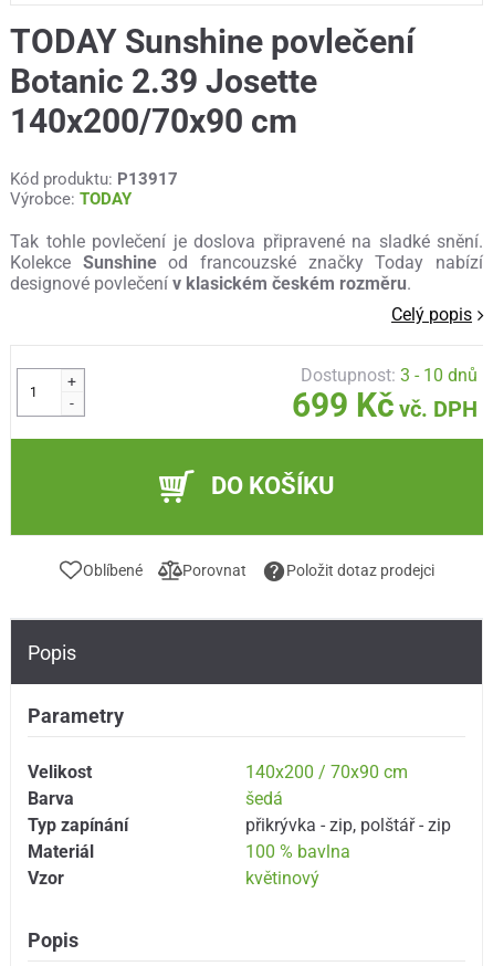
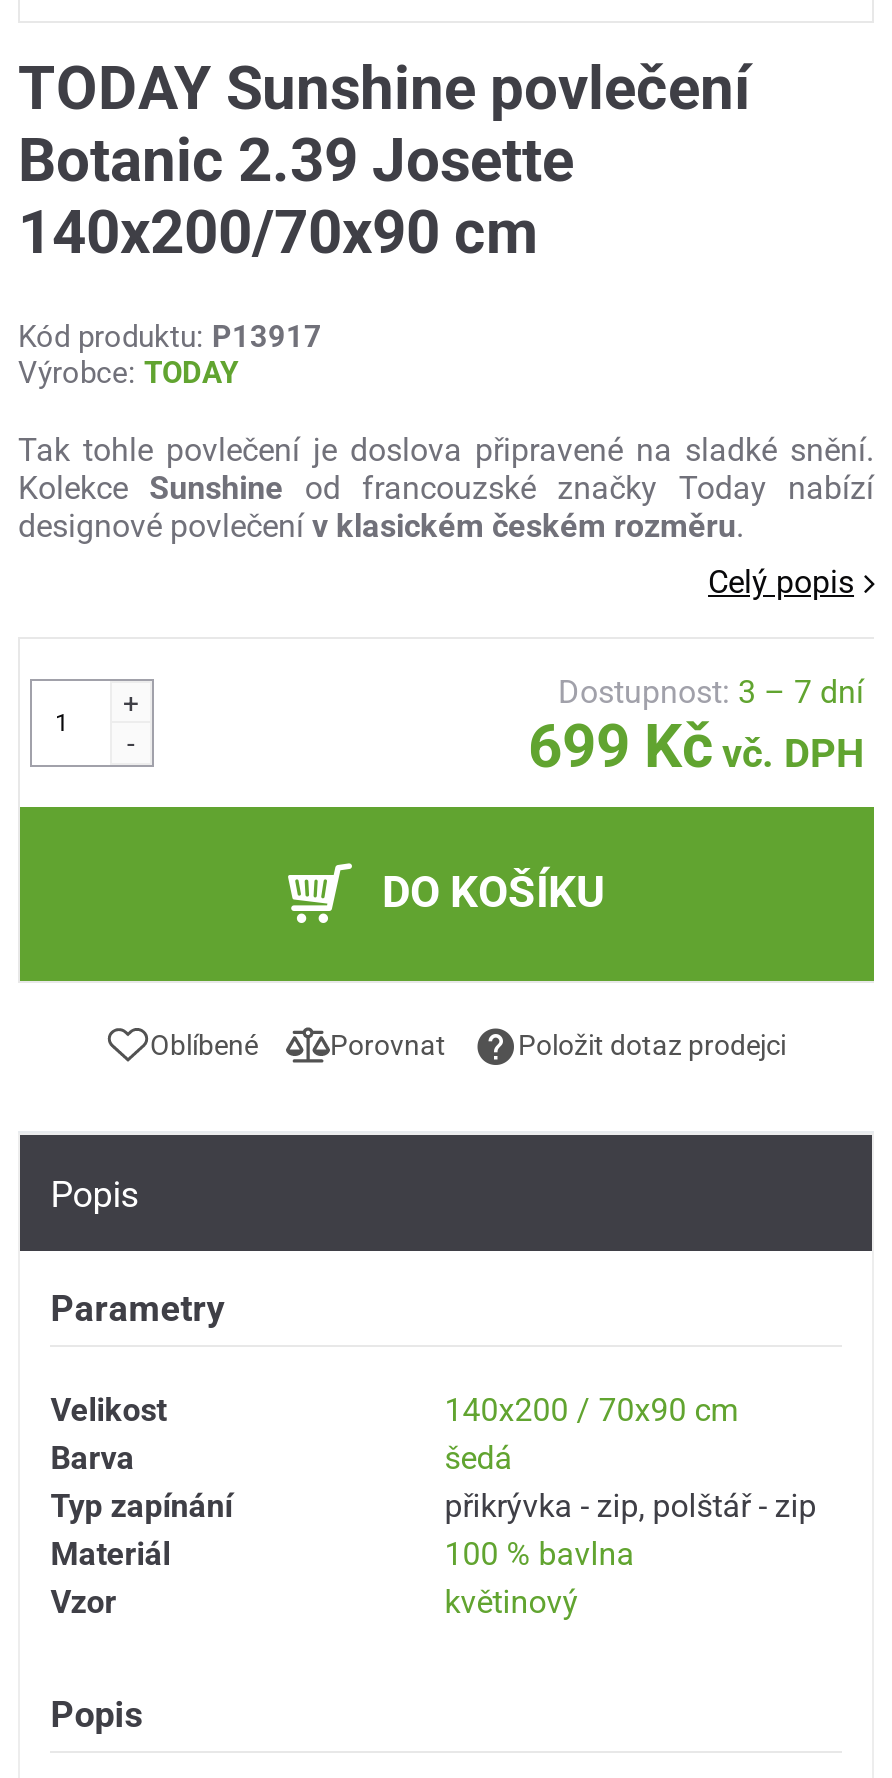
- Dostupnost: 3 - 10 dnů
+ Dostupnost: 3 – 7 dní
